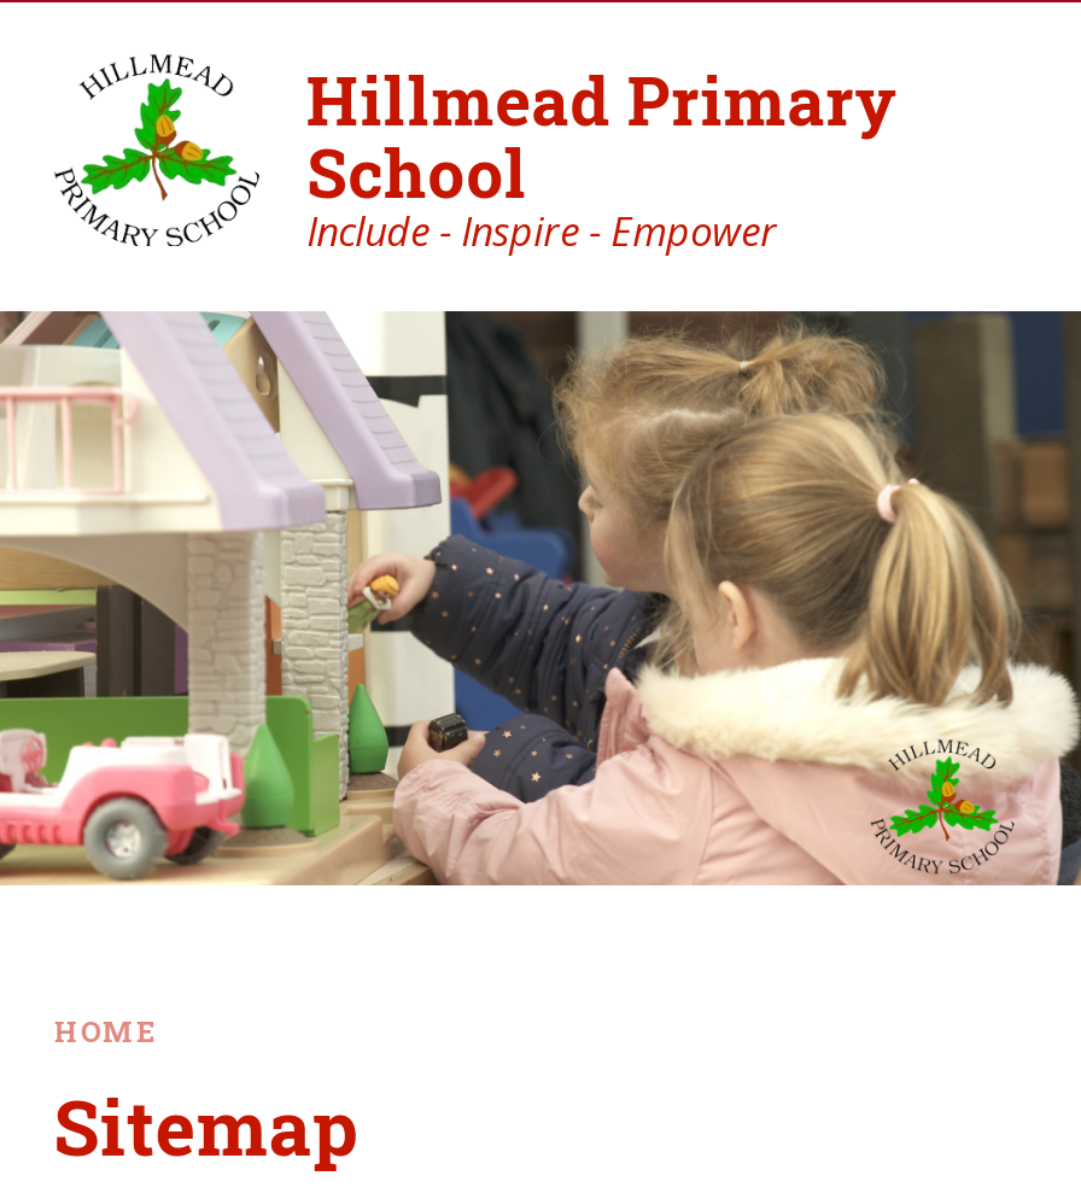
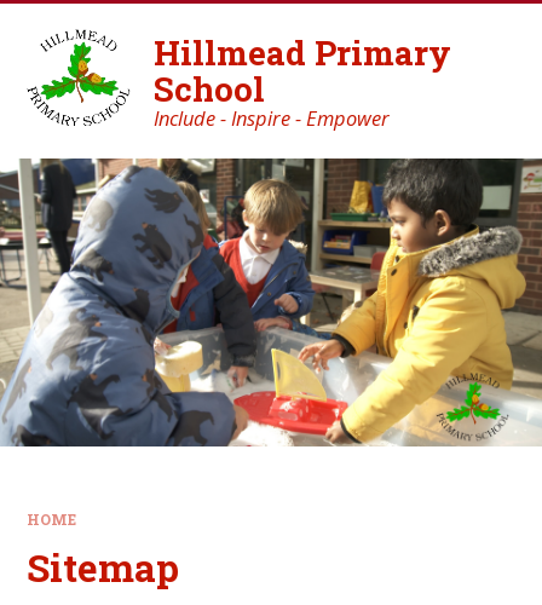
- [image]
+ [image]
